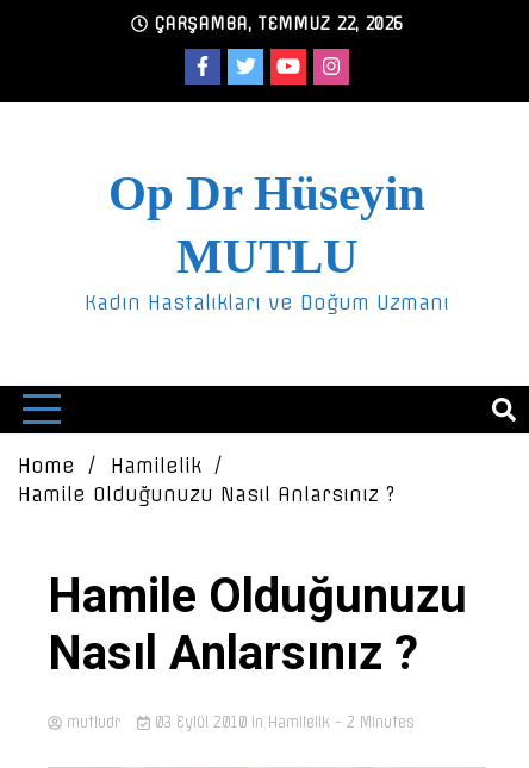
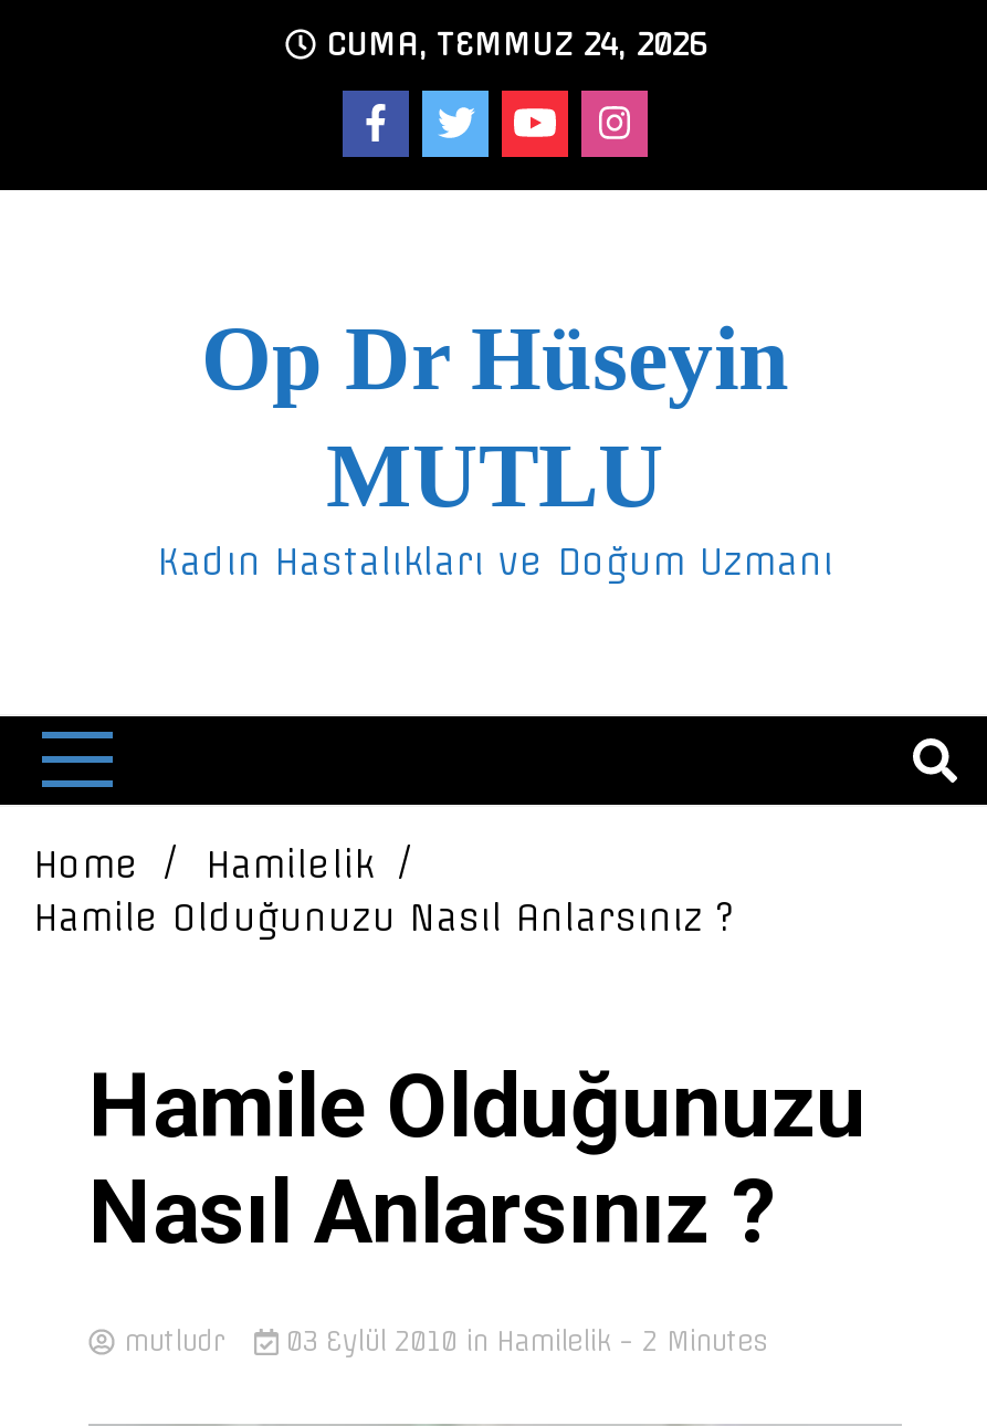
- ÇARŞAMBA, TEMMUZ 22, 2026
+ CUMA, TEMMUZ 24, 2026
